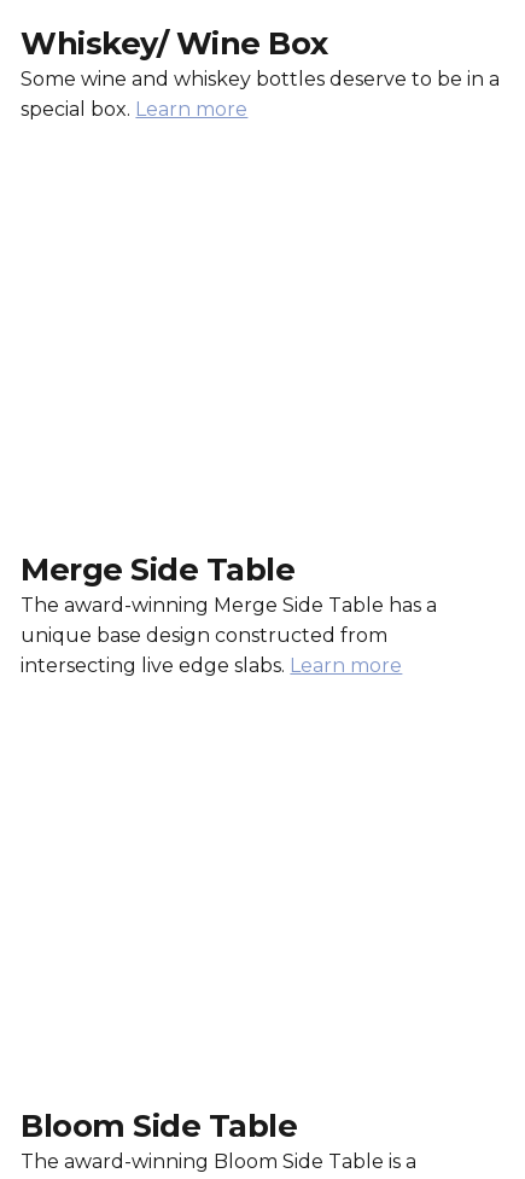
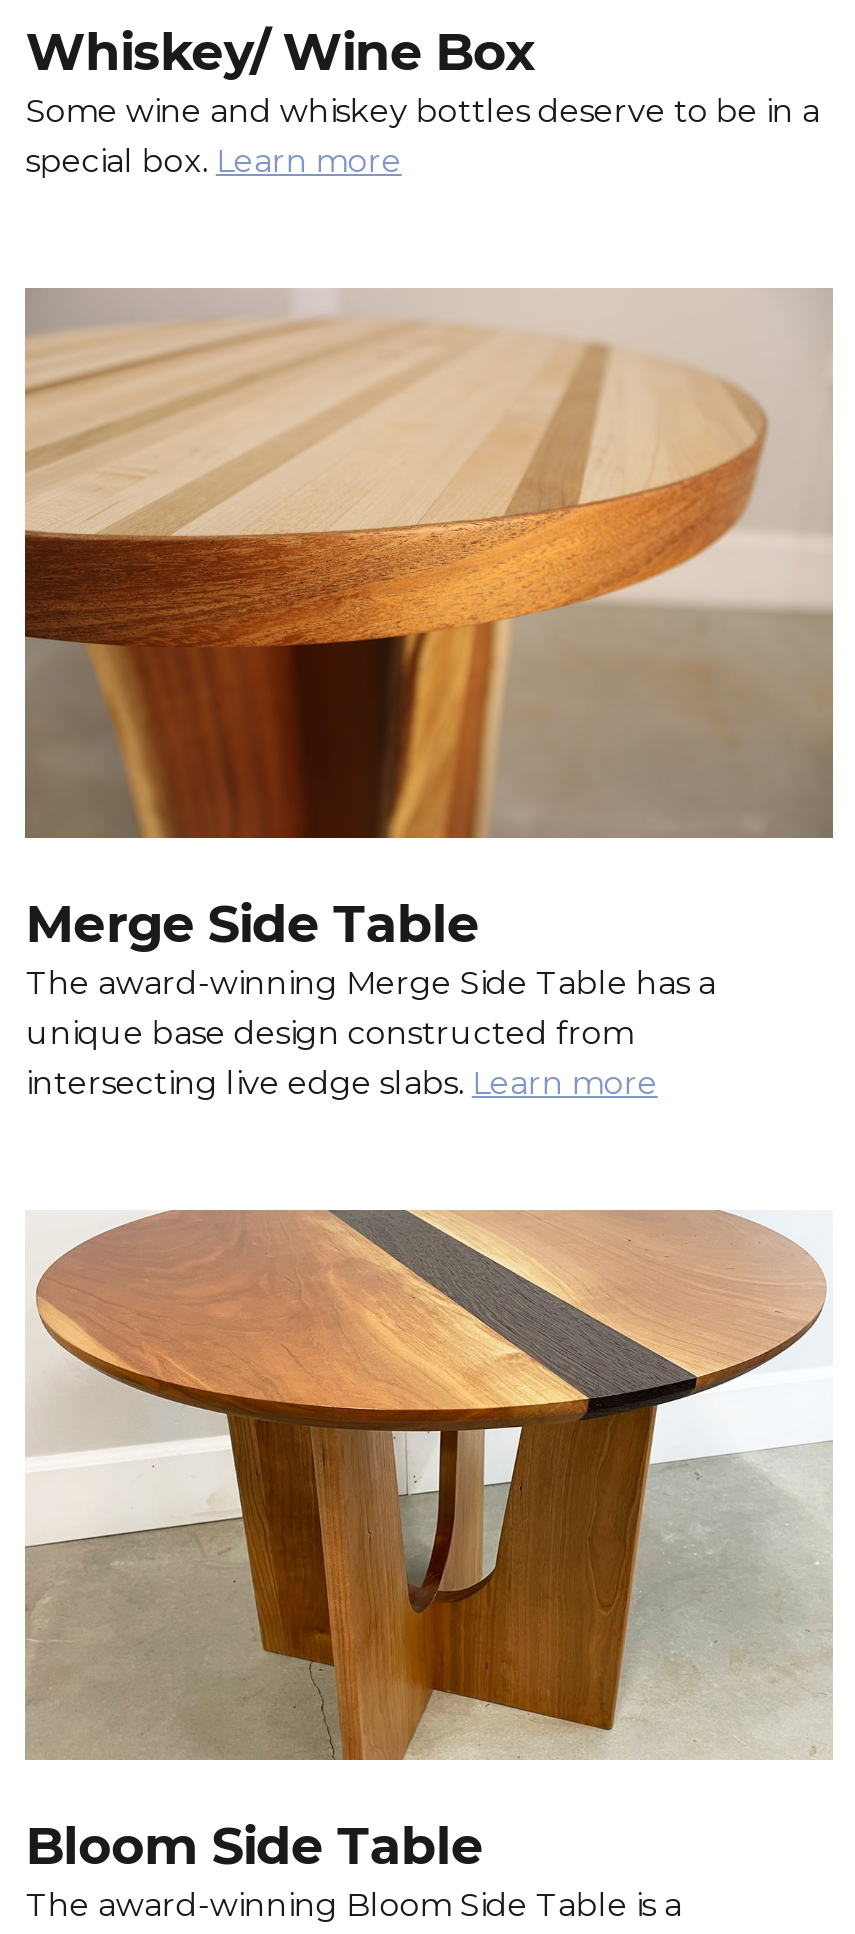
+ [image]

+ [image]
